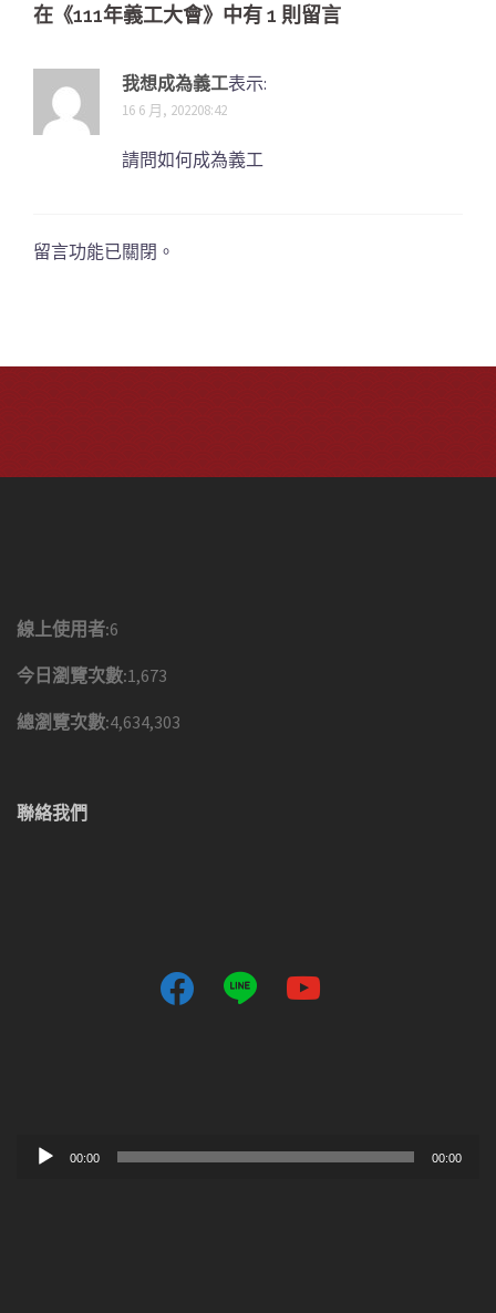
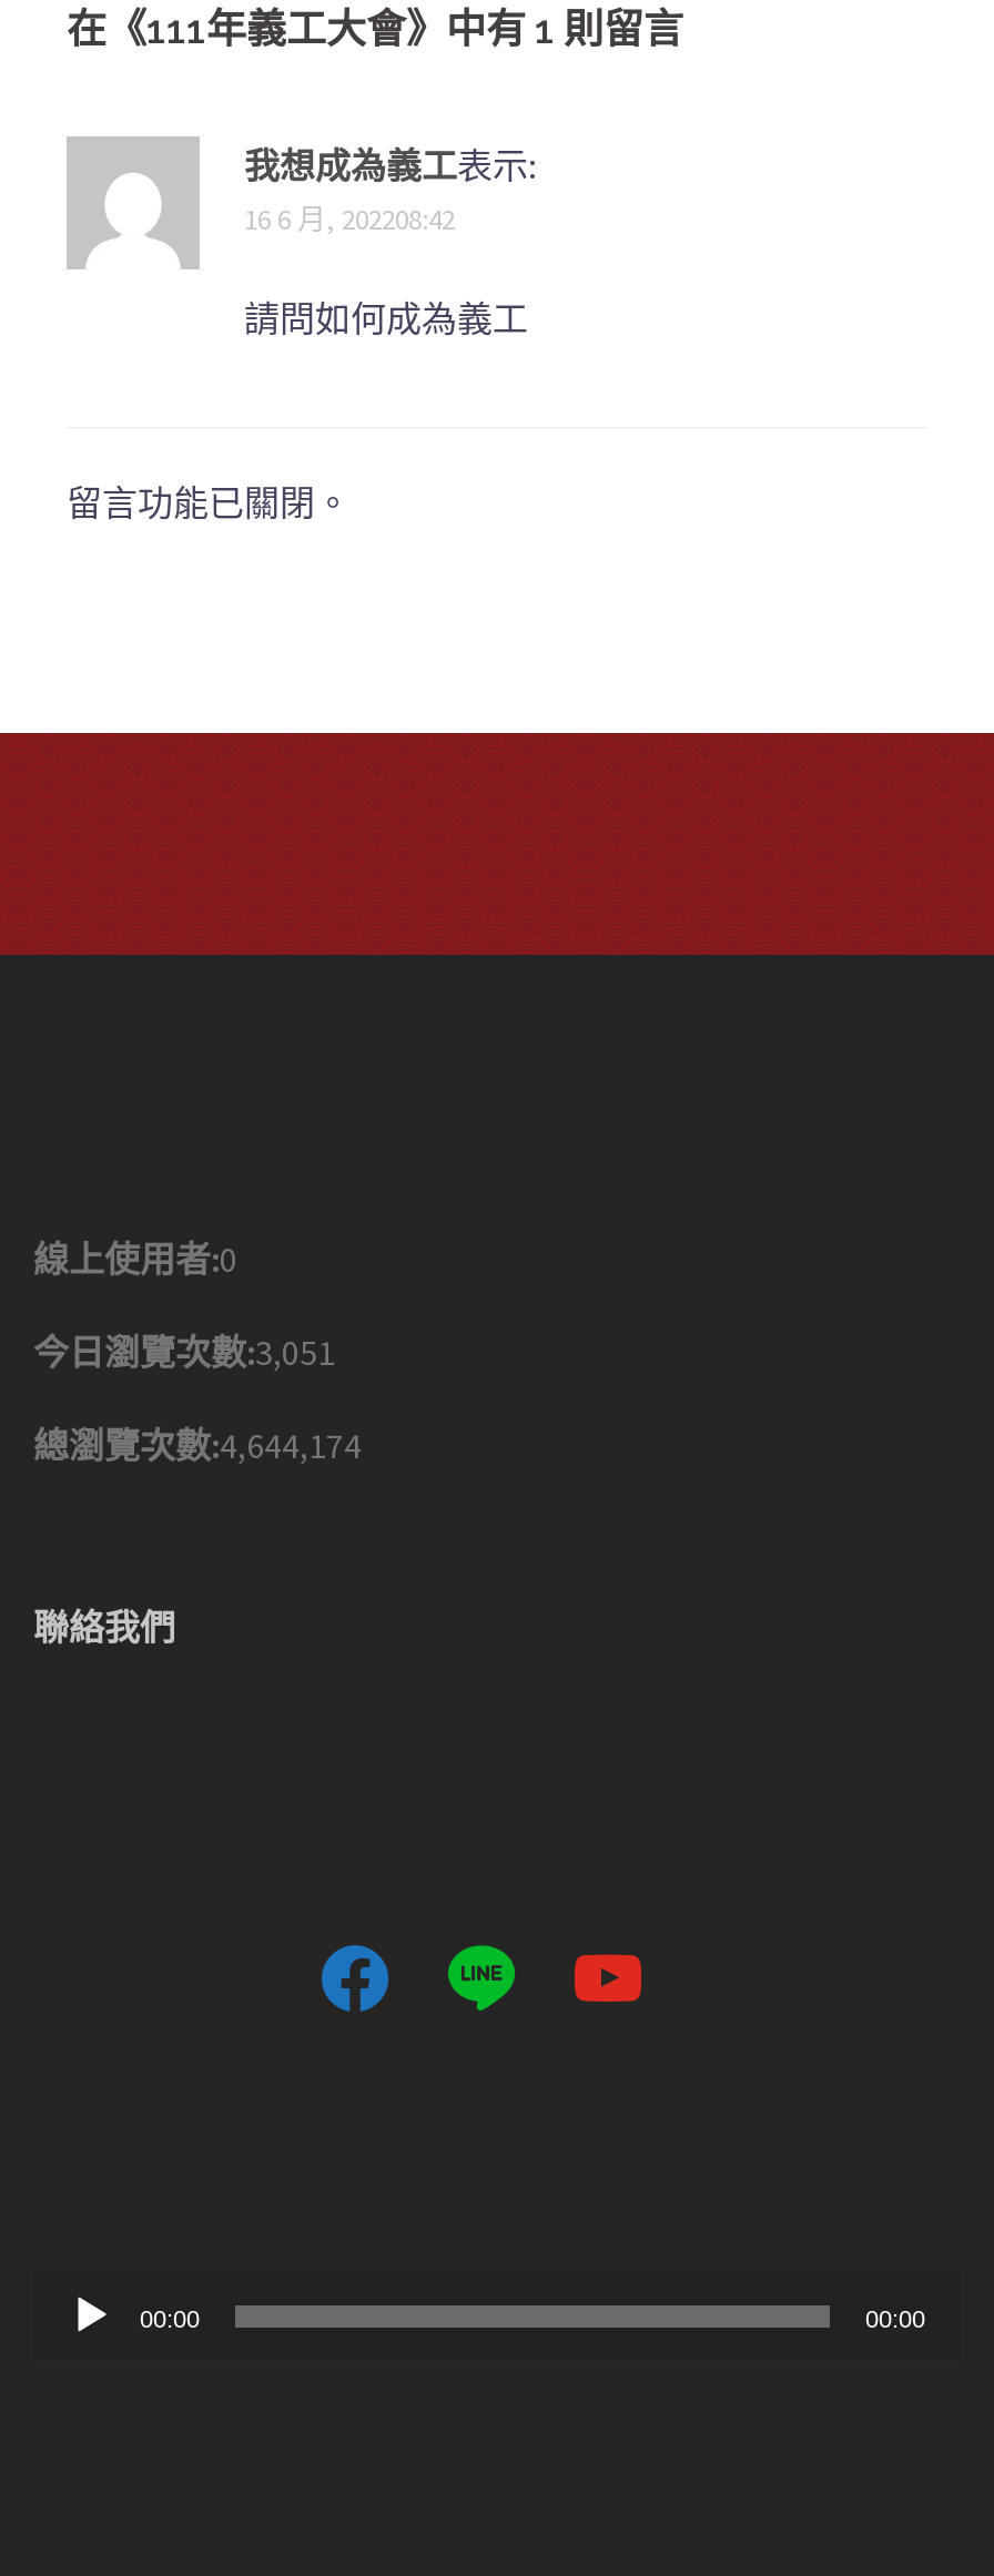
- 線上使用者:6
+ 線上使用者:0

- 今日瀏覽次數:1,673
+ 今日瀏覽次數:3,051

- 總瀏覽次數:4,634,303
+ 總瀏覽次數:4,644,174
